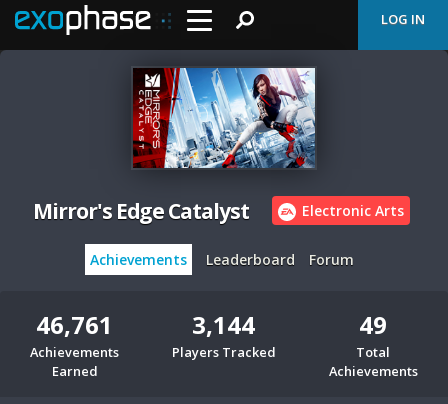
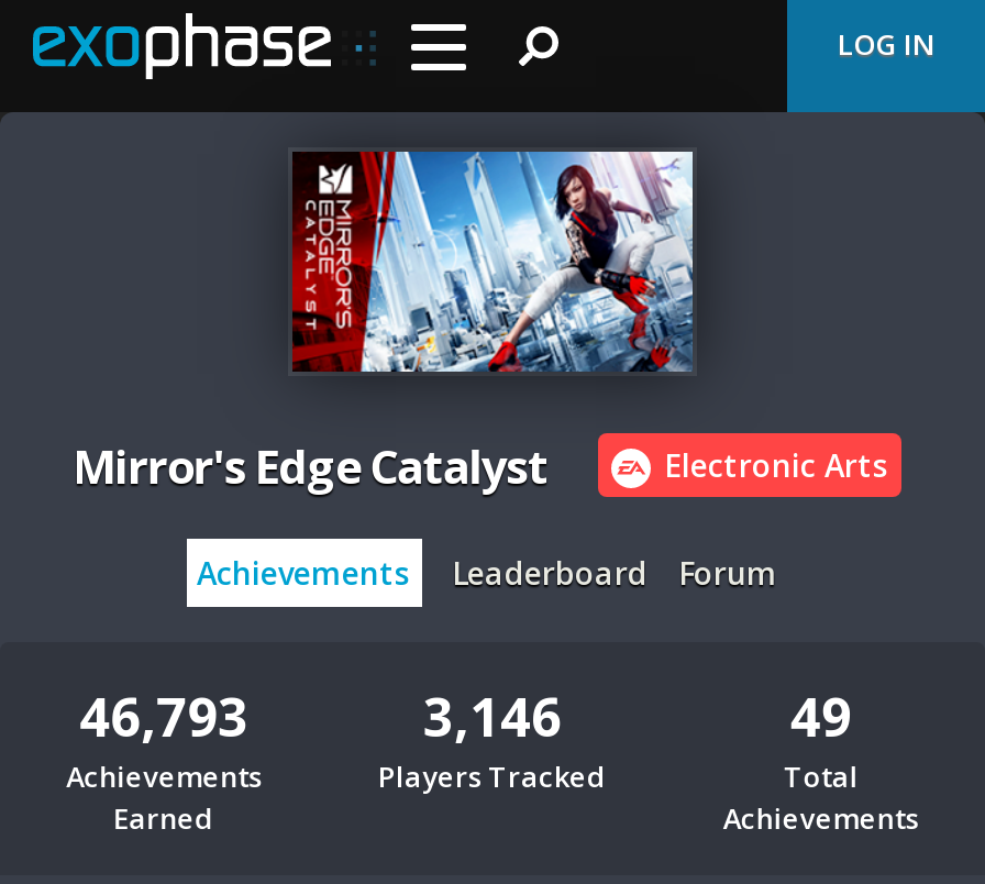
- 46,761
+ 46,793

- 3,144
+ 3,146
